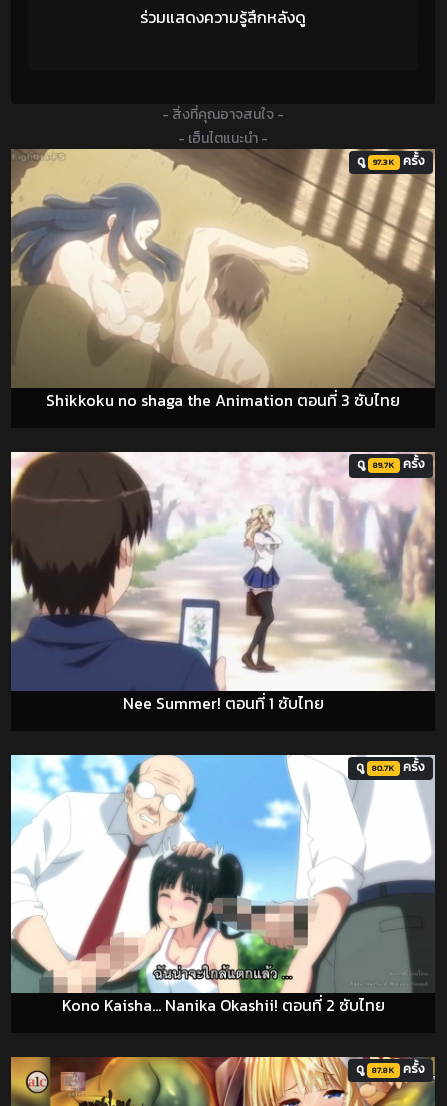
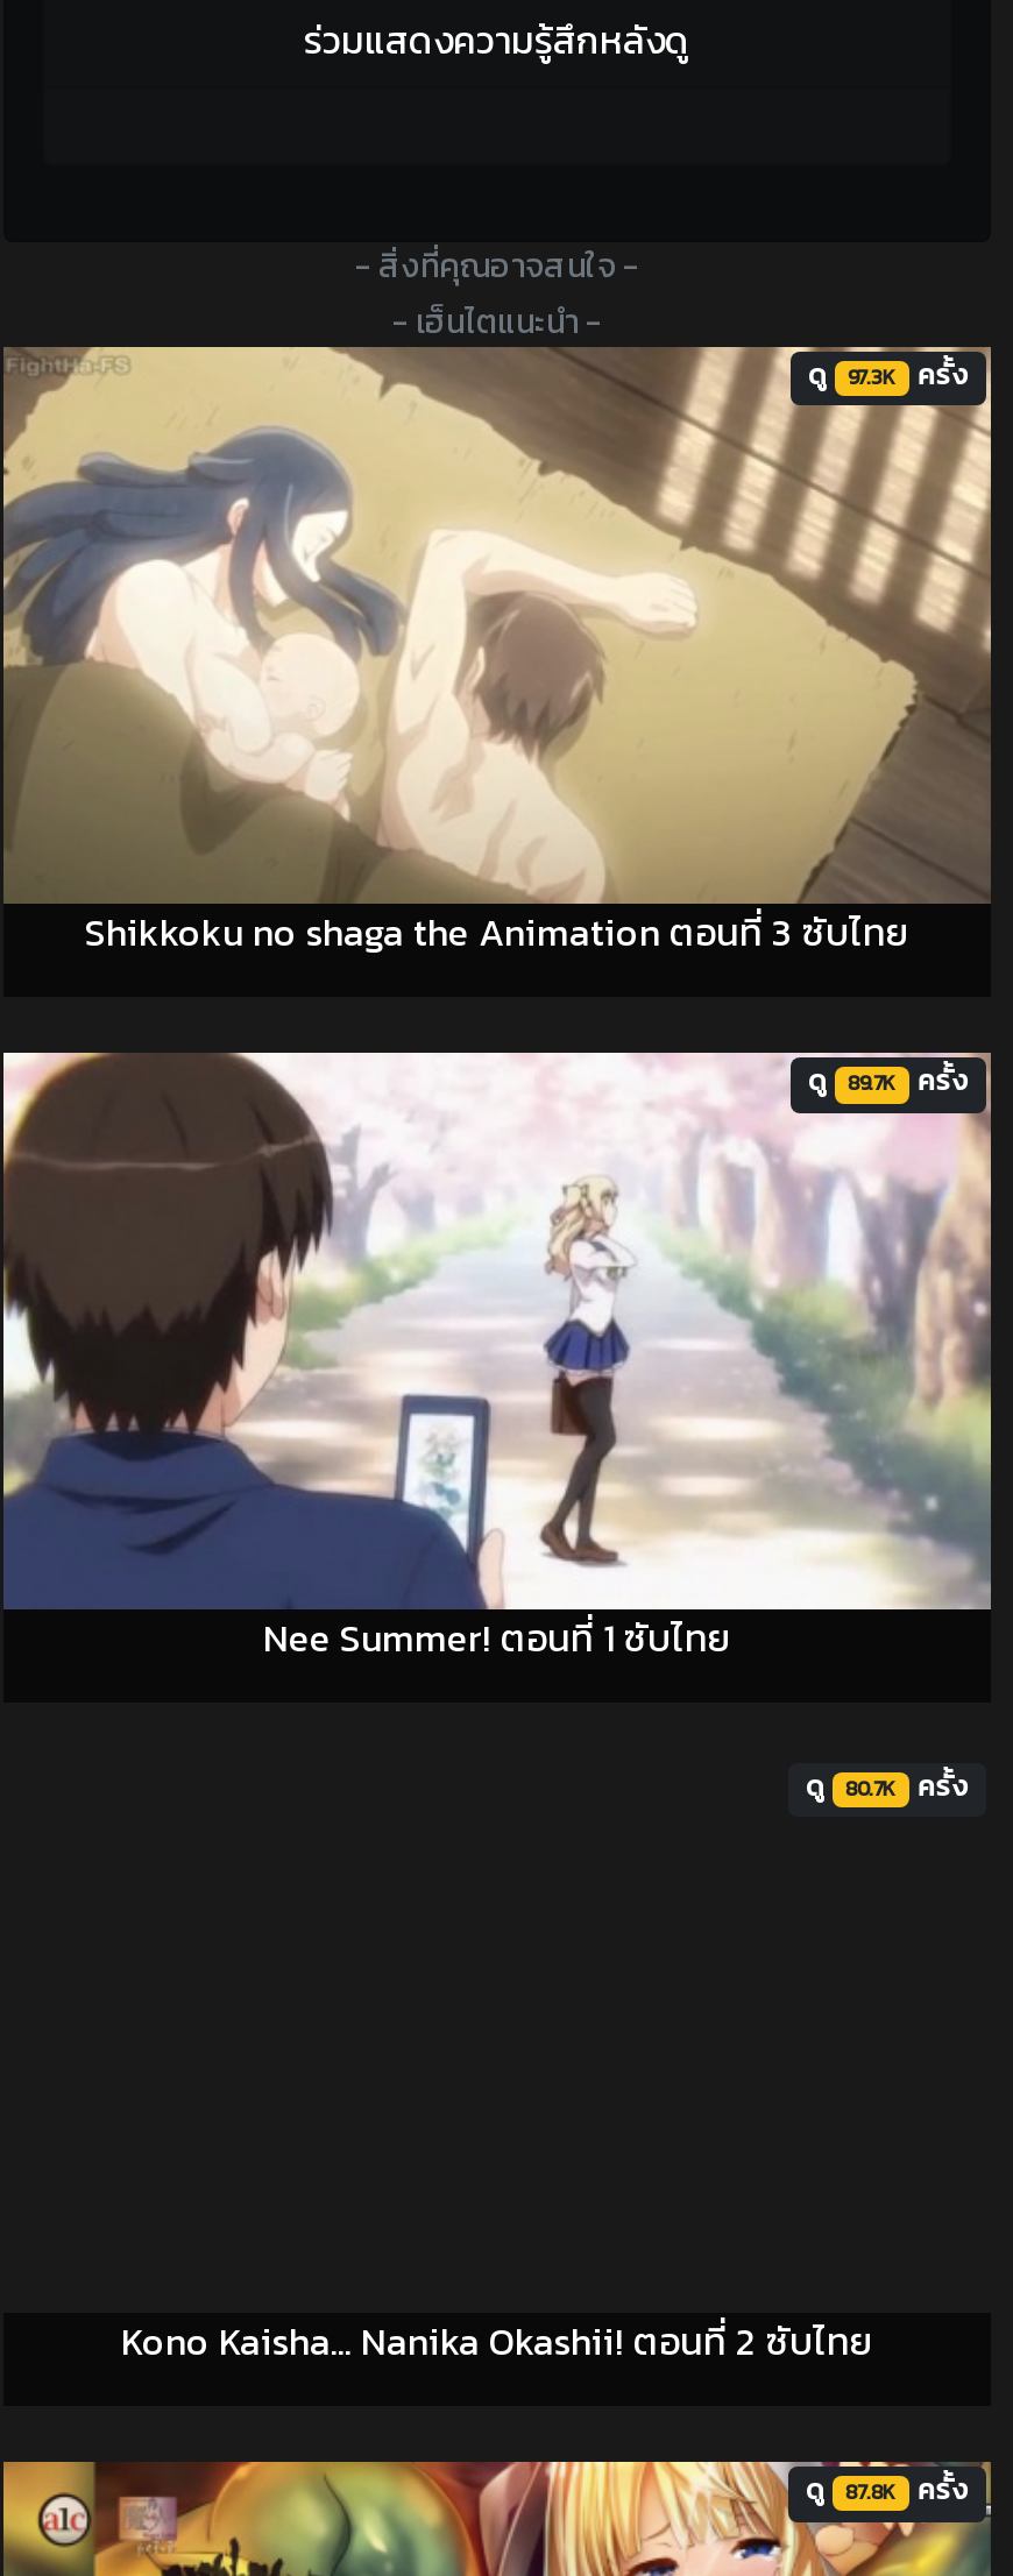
- [image]
